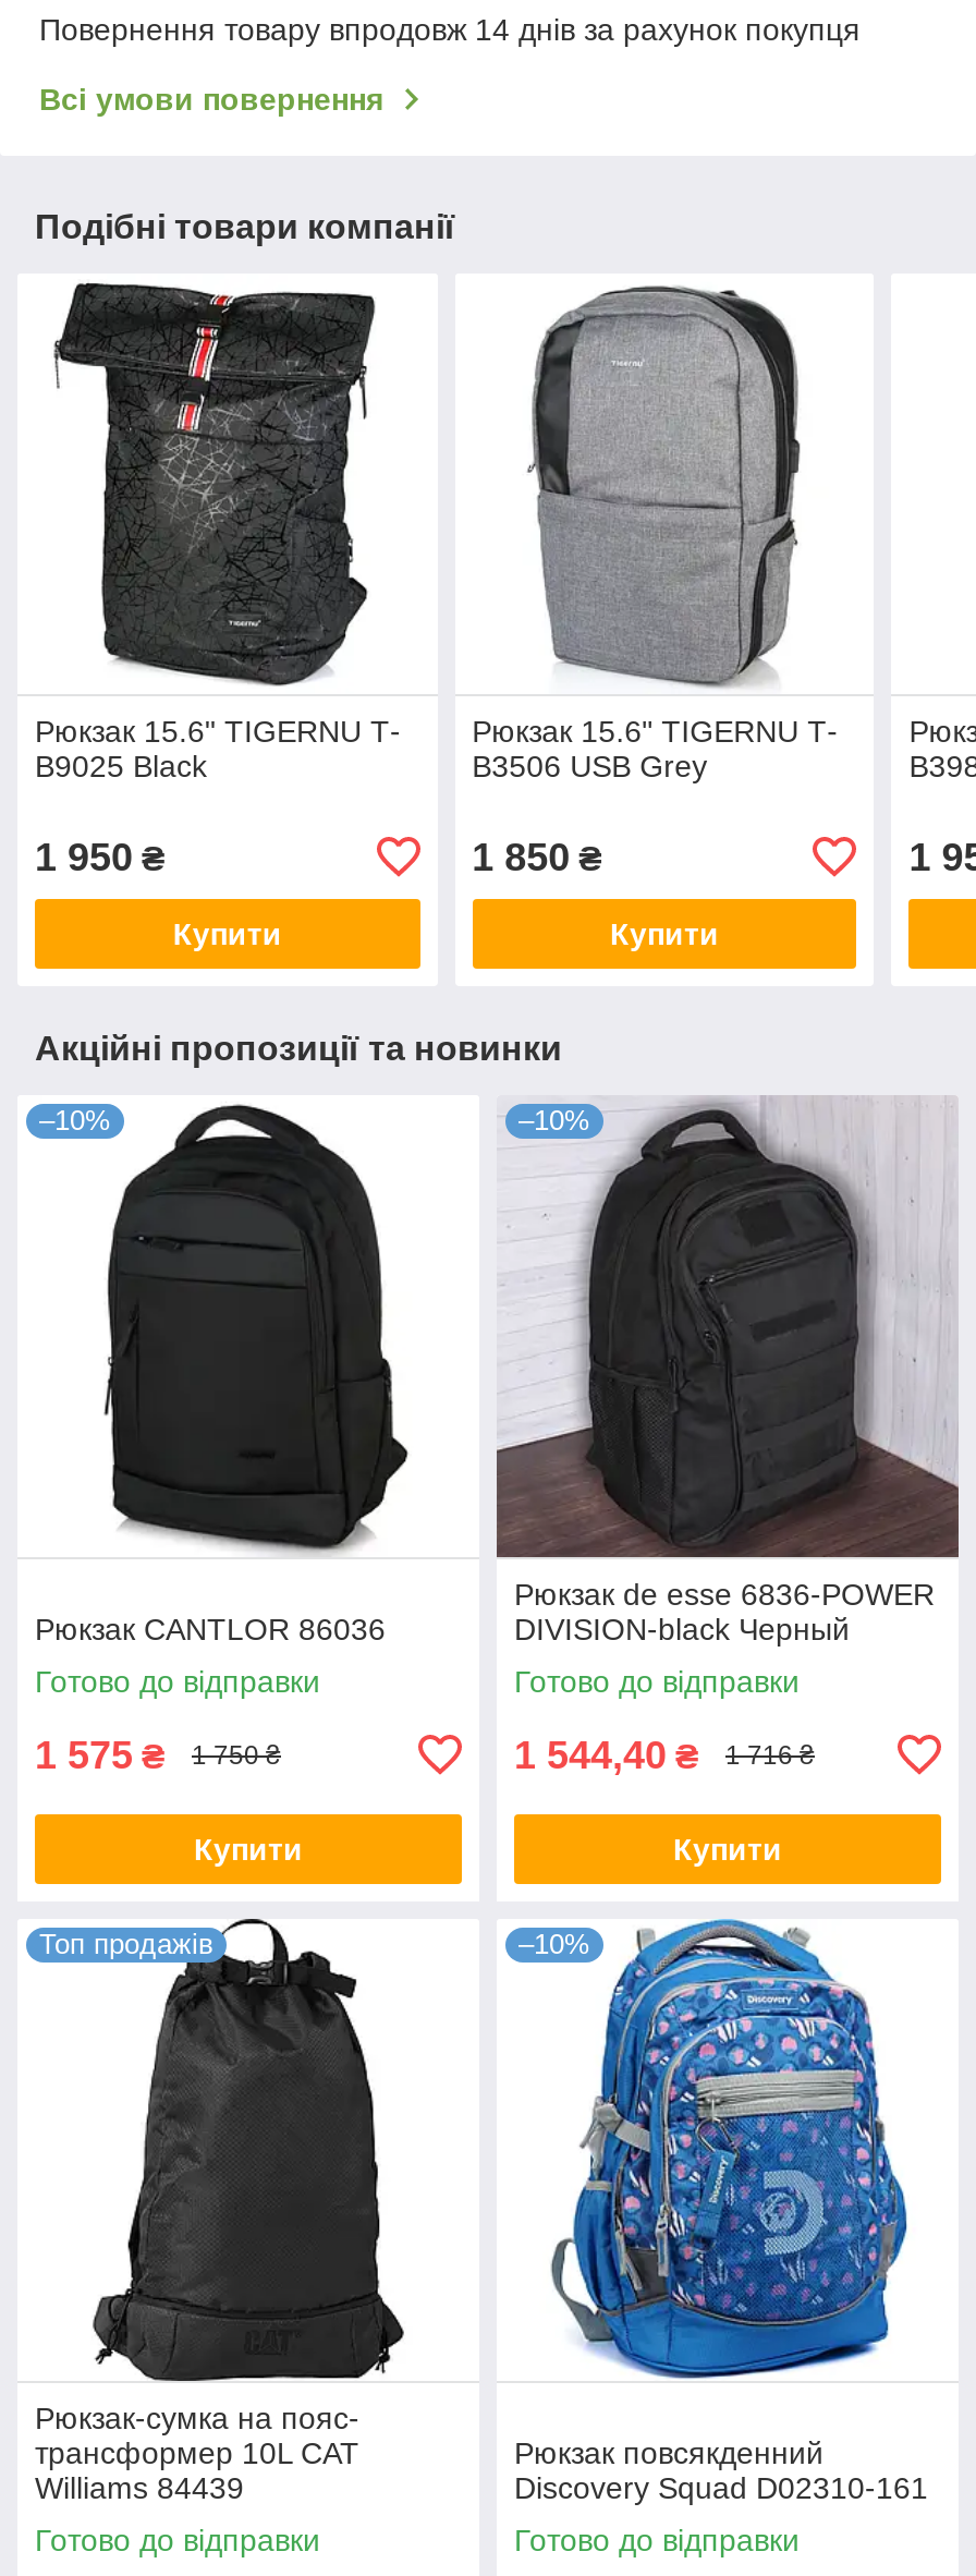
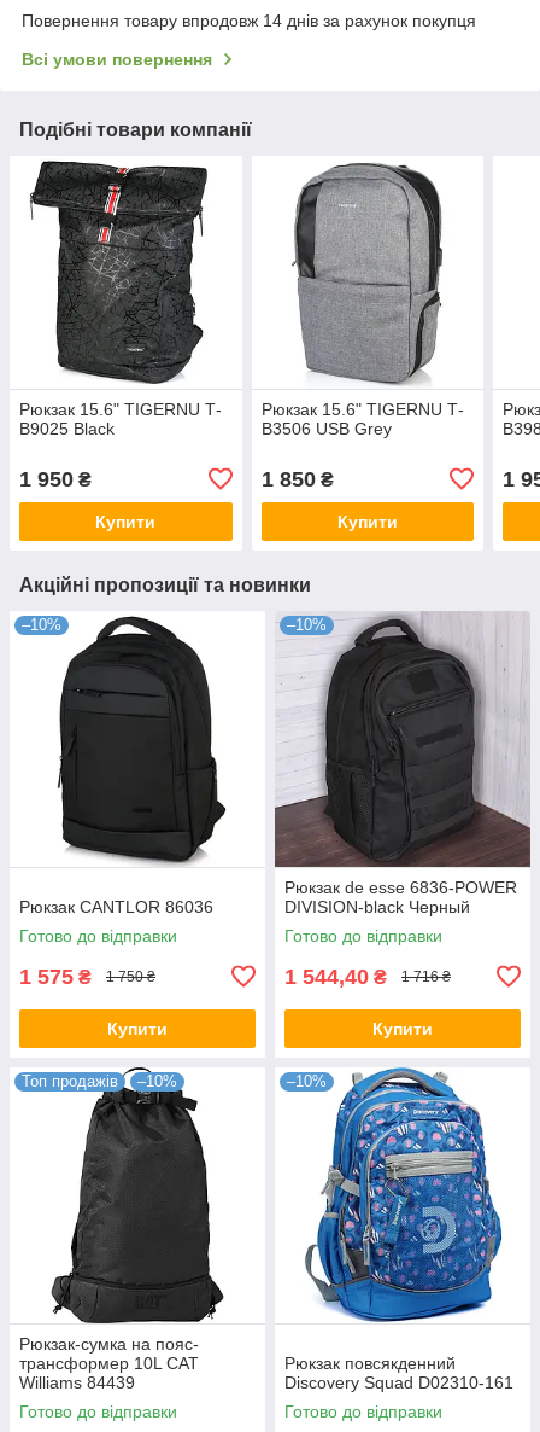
+ –10%
